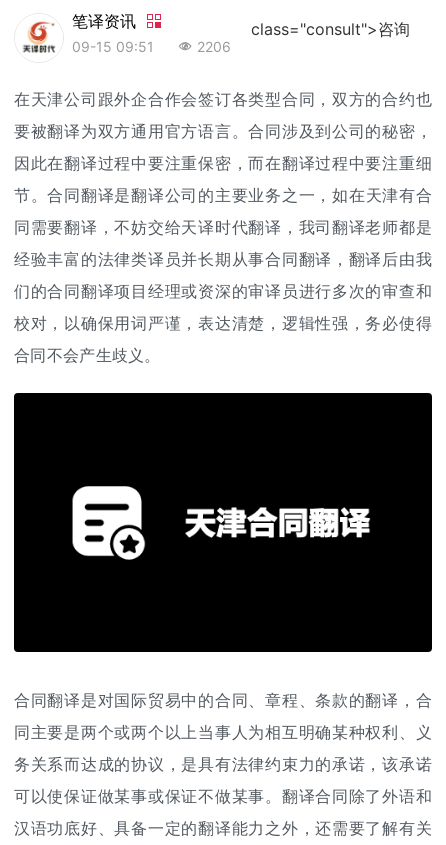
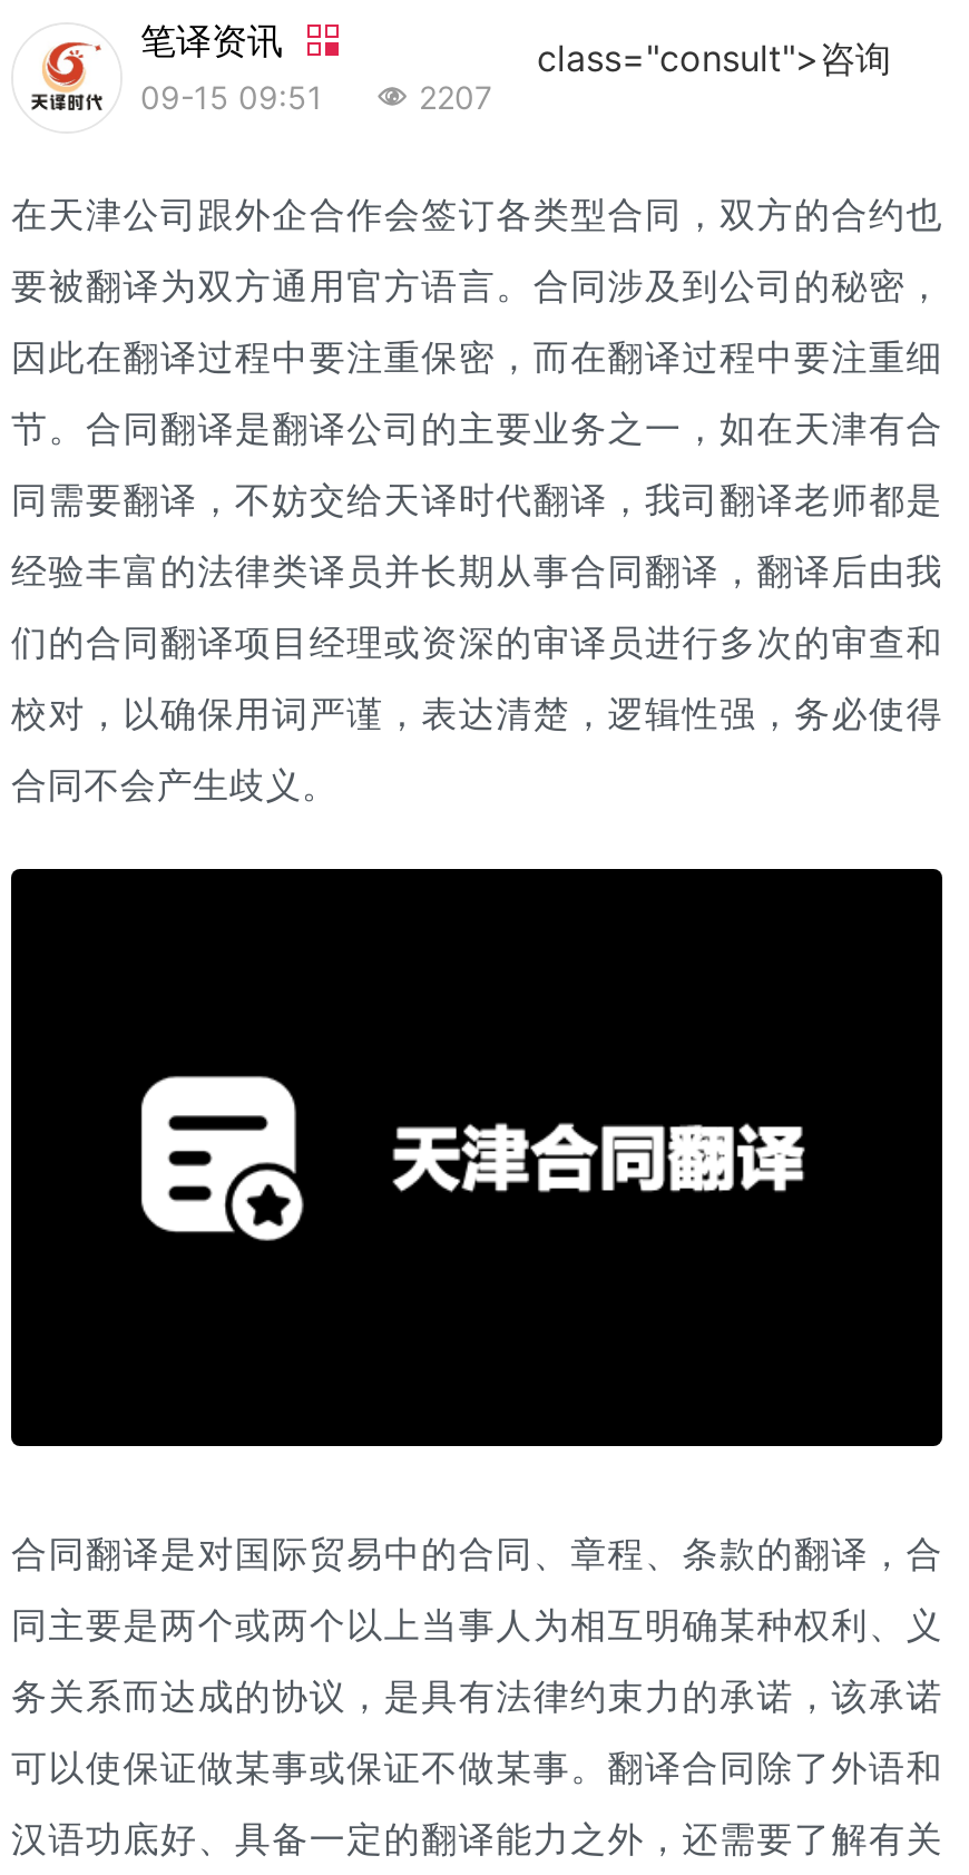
- 2206
+ 2207
